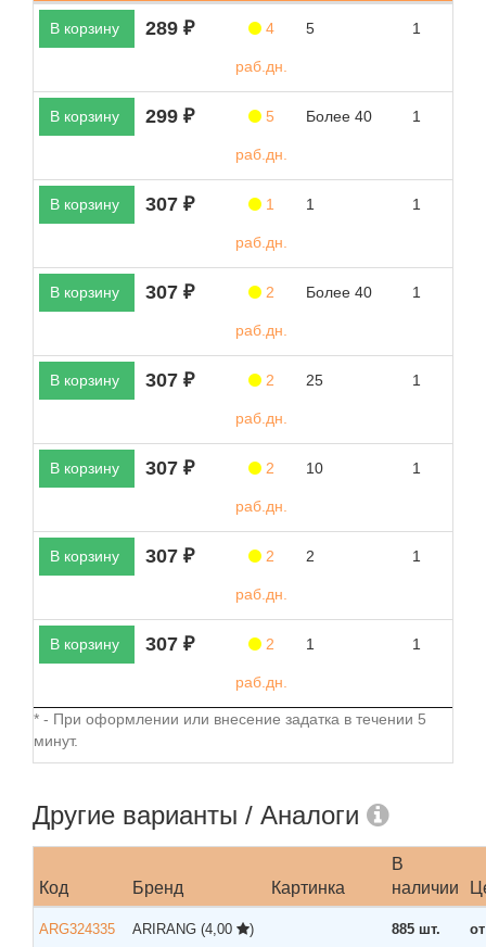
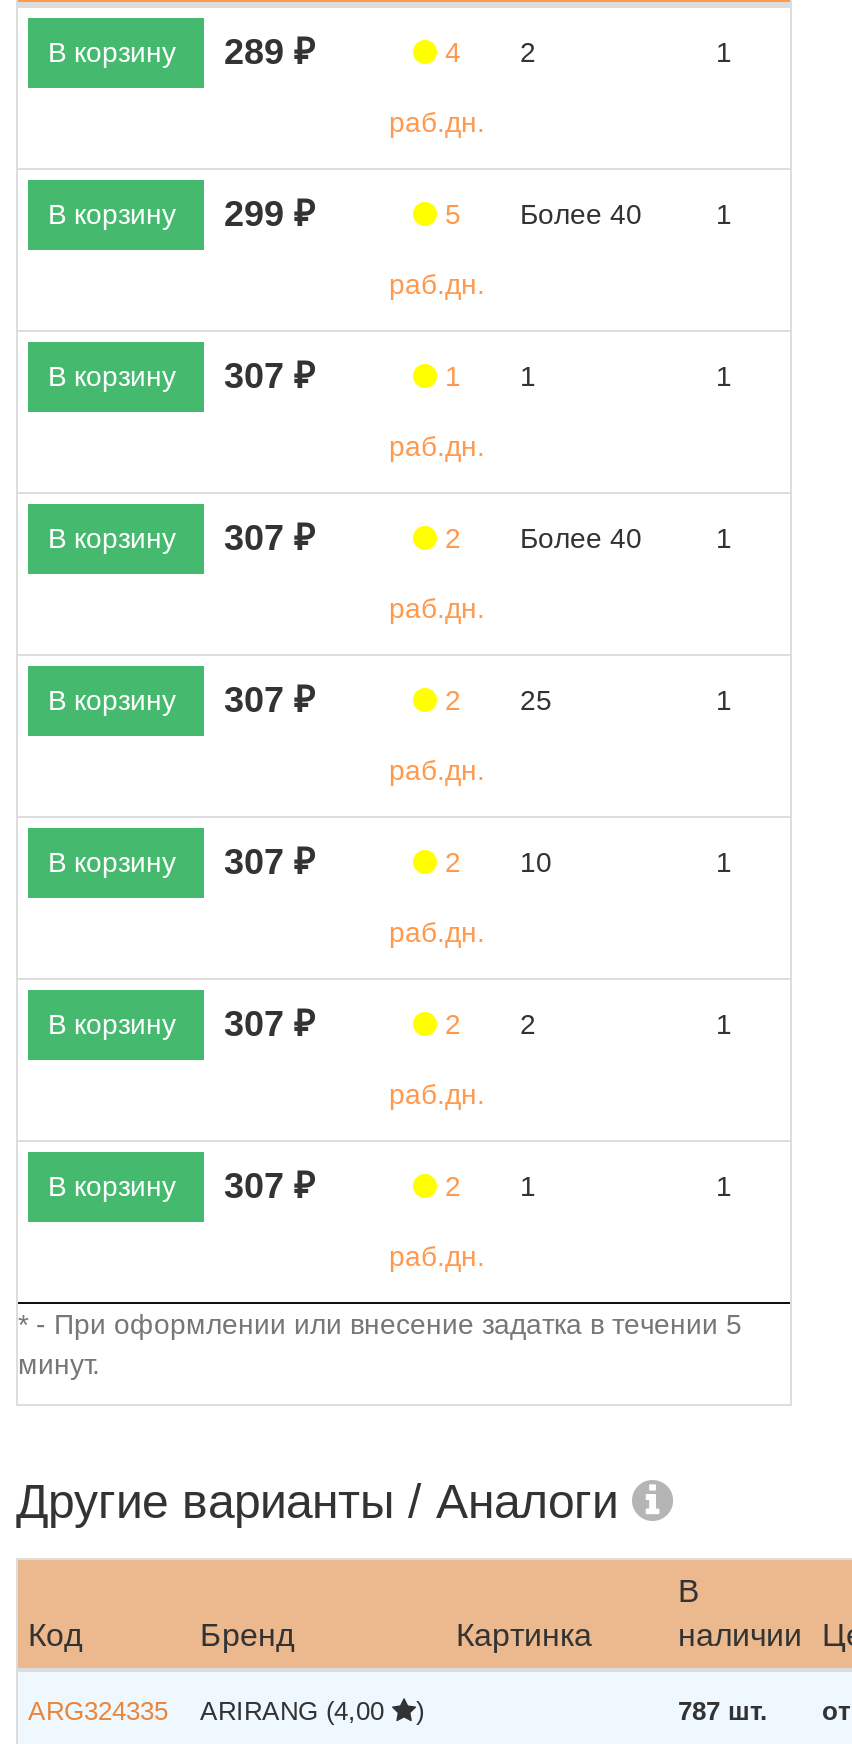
- 4 5
+ 4 2

- 885 шт.
+ 787 шт.
